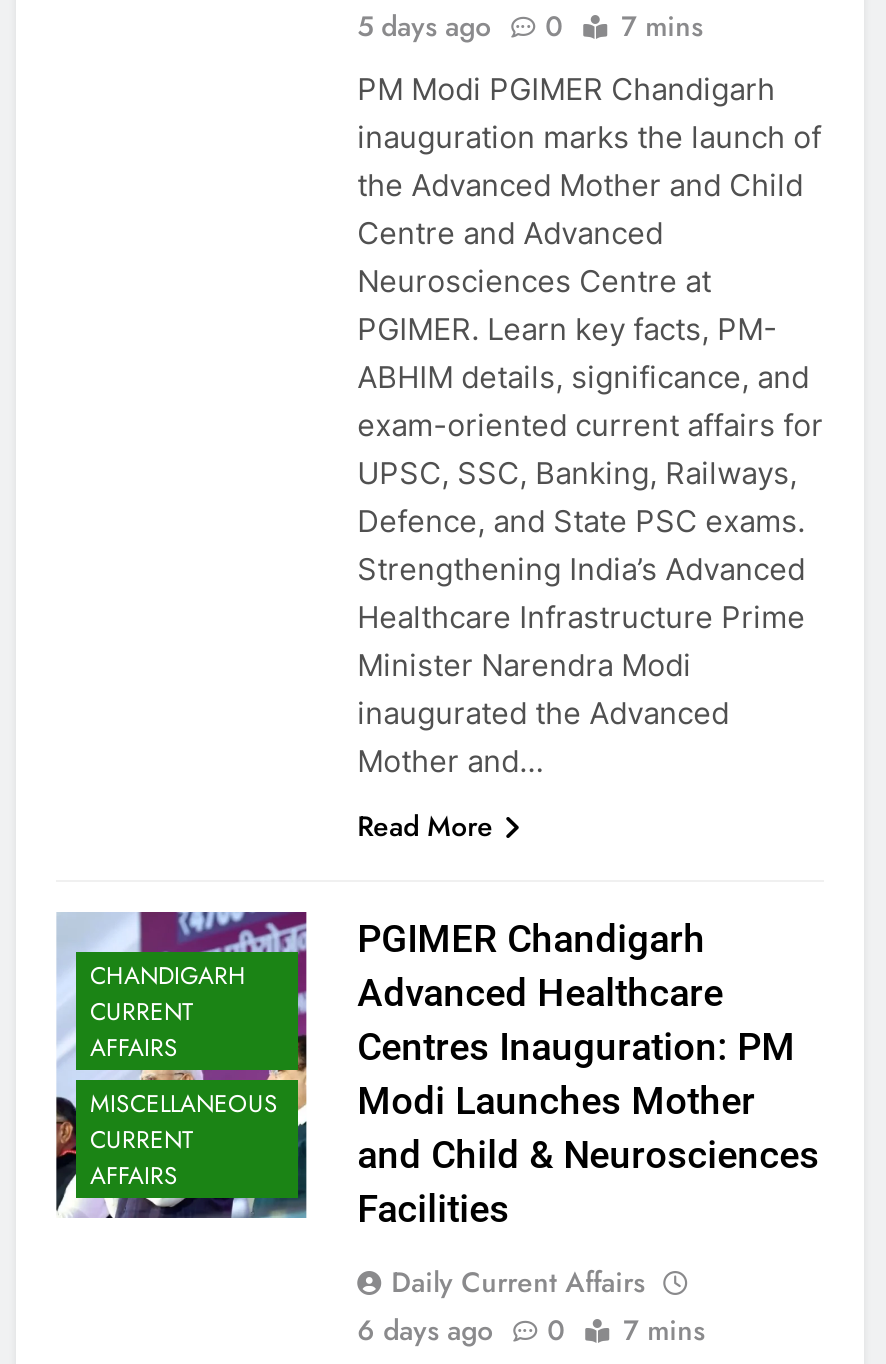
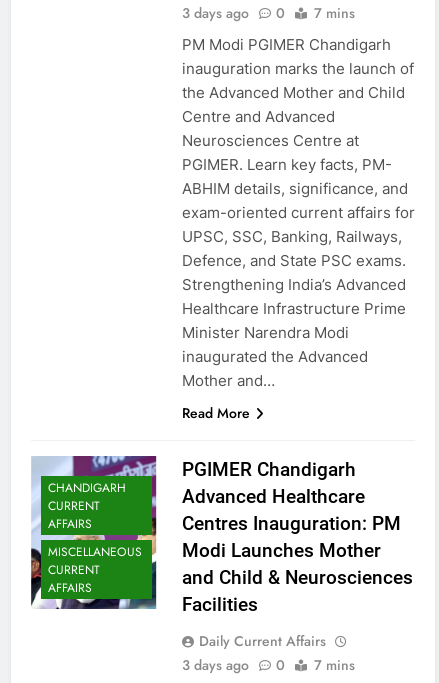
- 5 days ago 0 7 mins
+ 3 days ago 0 7 mins

- 6 days ago 0 7 mins
+ 3 days ago 0 7 mins
